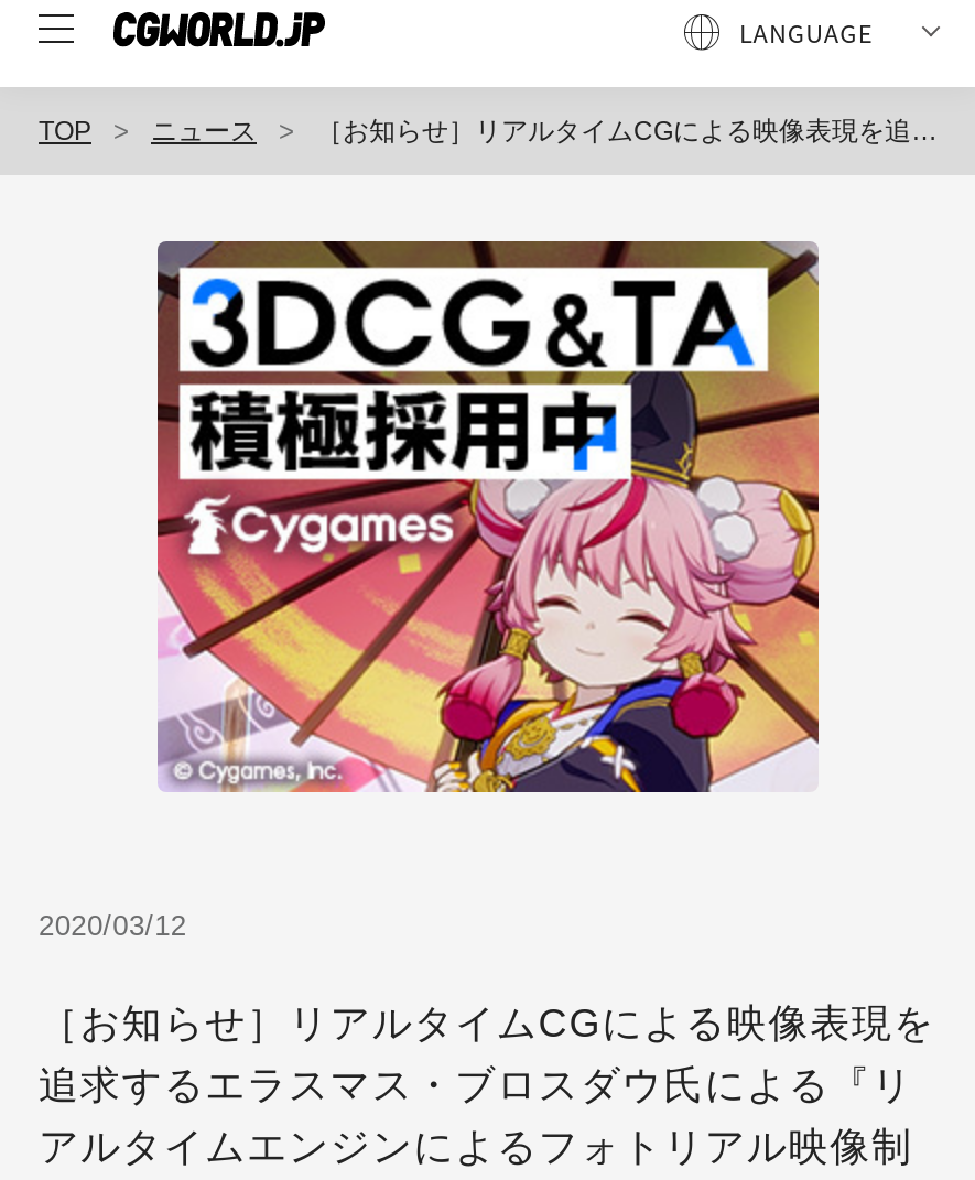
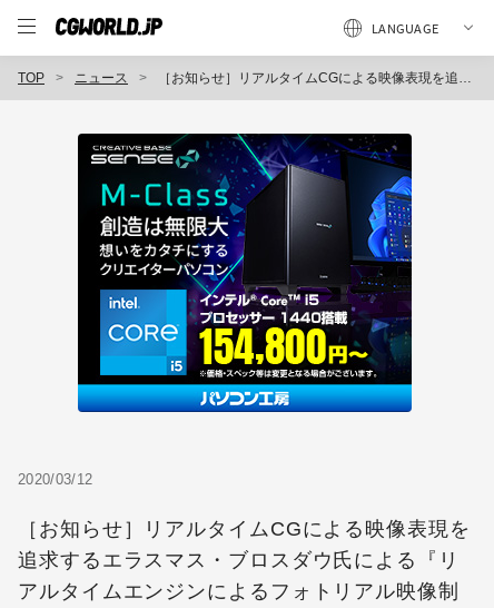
- [image]
+ [image]
